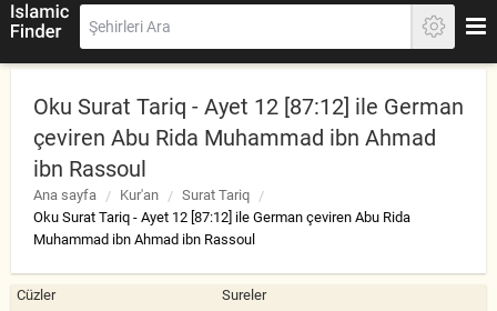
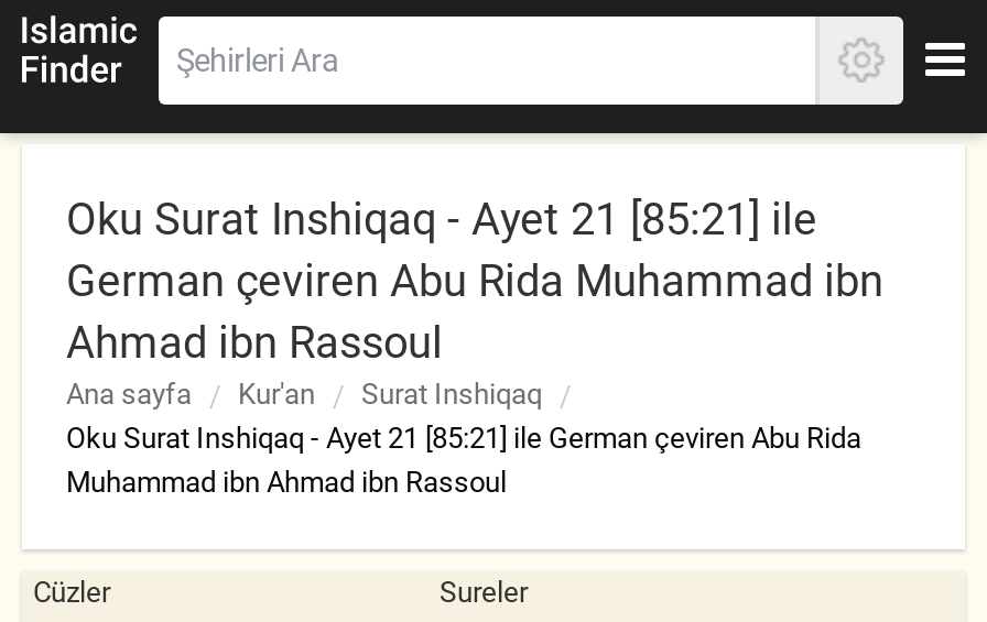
- Oku Surat Tariq - Ayet 12 [87:12] ile German
- çeviren Abu Rida Muhammad ibn Ahmad
- ibn Rassoul
+ Oku Surat Inshiqaq - Ayet 21 [85:21] ile
+ German çeviren Abu Rida Muhammad ibn
+ Ahmad ibn Rassoul

- Surat Tariq
+ Surat Inshiqaq

- Oku Surat Tariq - Ayet 12 [87:12] ile German çeviren Abu Rida
+ Oku Surat Inshiqaq - Ayet 21 [85:21] ile German çeviren Abu Rida
